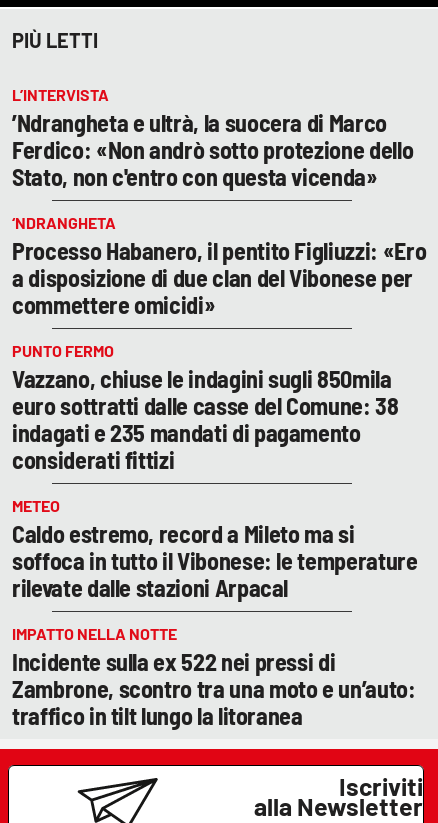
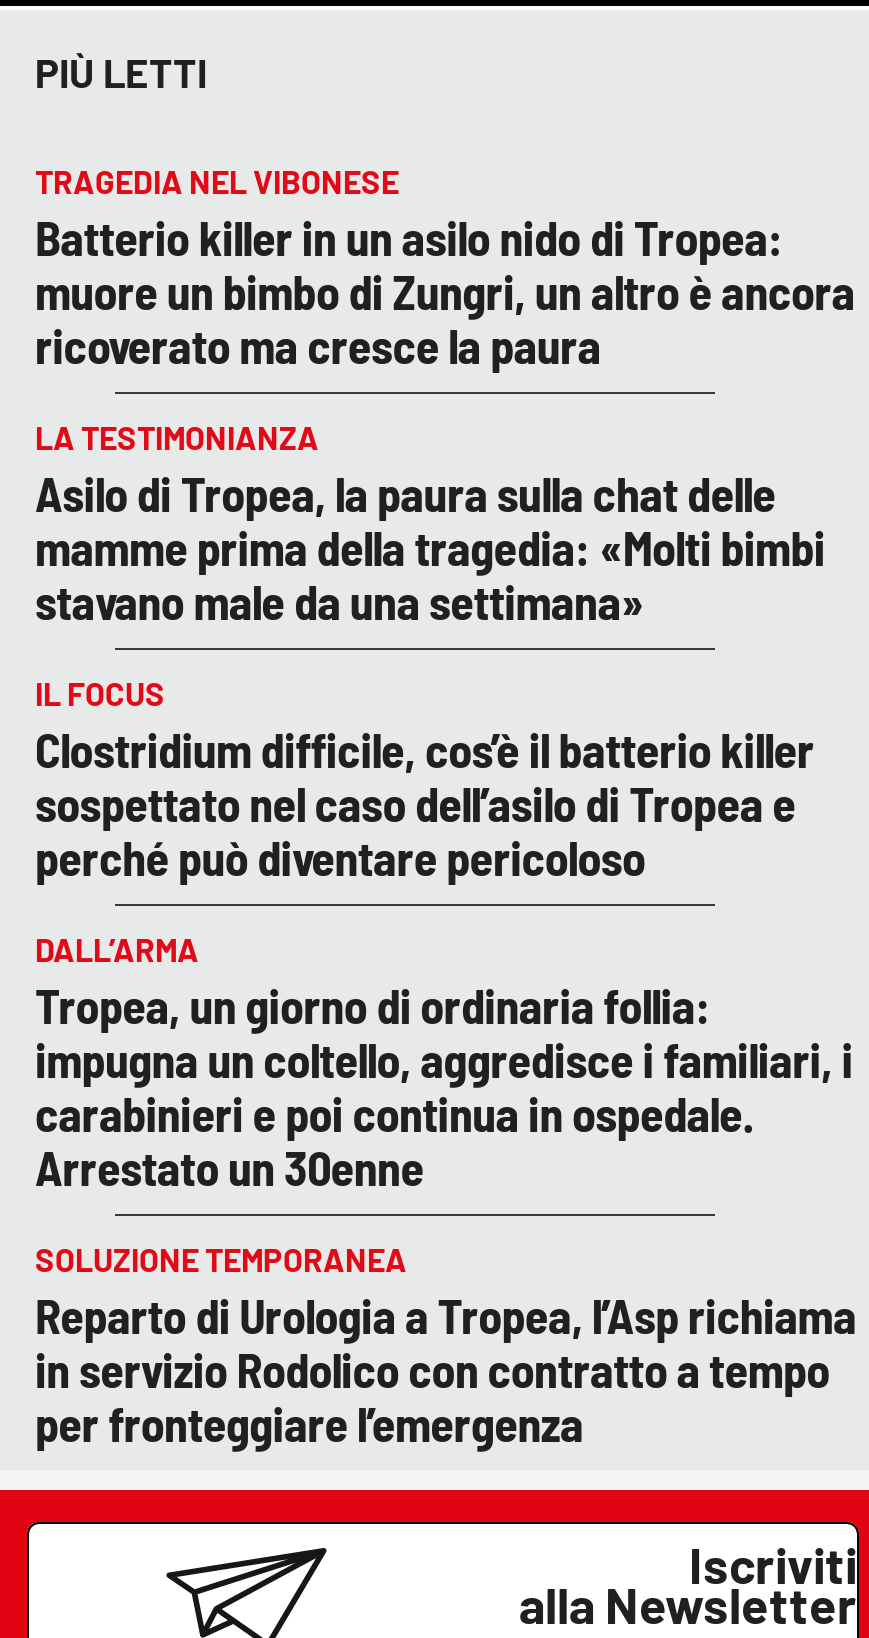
- L’INTERVISTA
- ’Ndrangheta e ultrà, la suocera di Marco
- Ferdico: «Non andrò sotto protezione dello
- Stato, non c'entro con questa vicenda»
+ TRAGEDIA NEL VIBONESE
+ Batterio killer in un asilo nido di Tropea:
+ muore un bimbo di Zungri, un altro è ancora
+ ricoverato ma cresce la paura

- ‘NDRANGHETA
- Processo Habanero, il pentito Figliuzzi: «Ero
- a disposizione di due clan del Vibonese per
- commettere omicidi»
+ LA TESTIMONIANZA
+ Asilo di Tropea, la paura sulla chat delle
+ mamme prima della tragedia: «Molti bimbi
+ stavano male da una settimana»

- PUNTO FERMO
- Vazzano, chiuse le indagini sugli 850mila
- euro sottratti dalle casse del Comune: 38
- indagati e 235 mandati di pagamento
- considerati fittizi
+ IL FOCUS
+ Clostridium difficile, cos’è il batterio killer
+ sospettato nel caso dell’asilo di Tropea e
+ perché può diventare pericoloso

- METEO
- Caldo estremo, record a Mileto ma si
- soffoca in tutto il Vibonese: le temperature
- rilevate dalle stazioni Arpacal
+ DALL’ARMA
+ Tropea, un giorno di ordinaria follia:
+ impugna un coltello, aggredisce i familiari, i
+ carabinieri e poi continua in ospedale.
+ Arrestato un 30enne

- IMPATTO NELLA NOTTE
- Incidente sulla ex 522 nei pressi di
- Zambrone, scontro tra una moto e un’auto:
- traffico in tilt lungo la litoranea
+ SOLUZIONE TEMPORANEA
+ Reparto di Urologia a Tropea, l’Asp richiama
+ in servizio Rodolico con contratto a tempo
+ per fronteggiare l’emergenza
